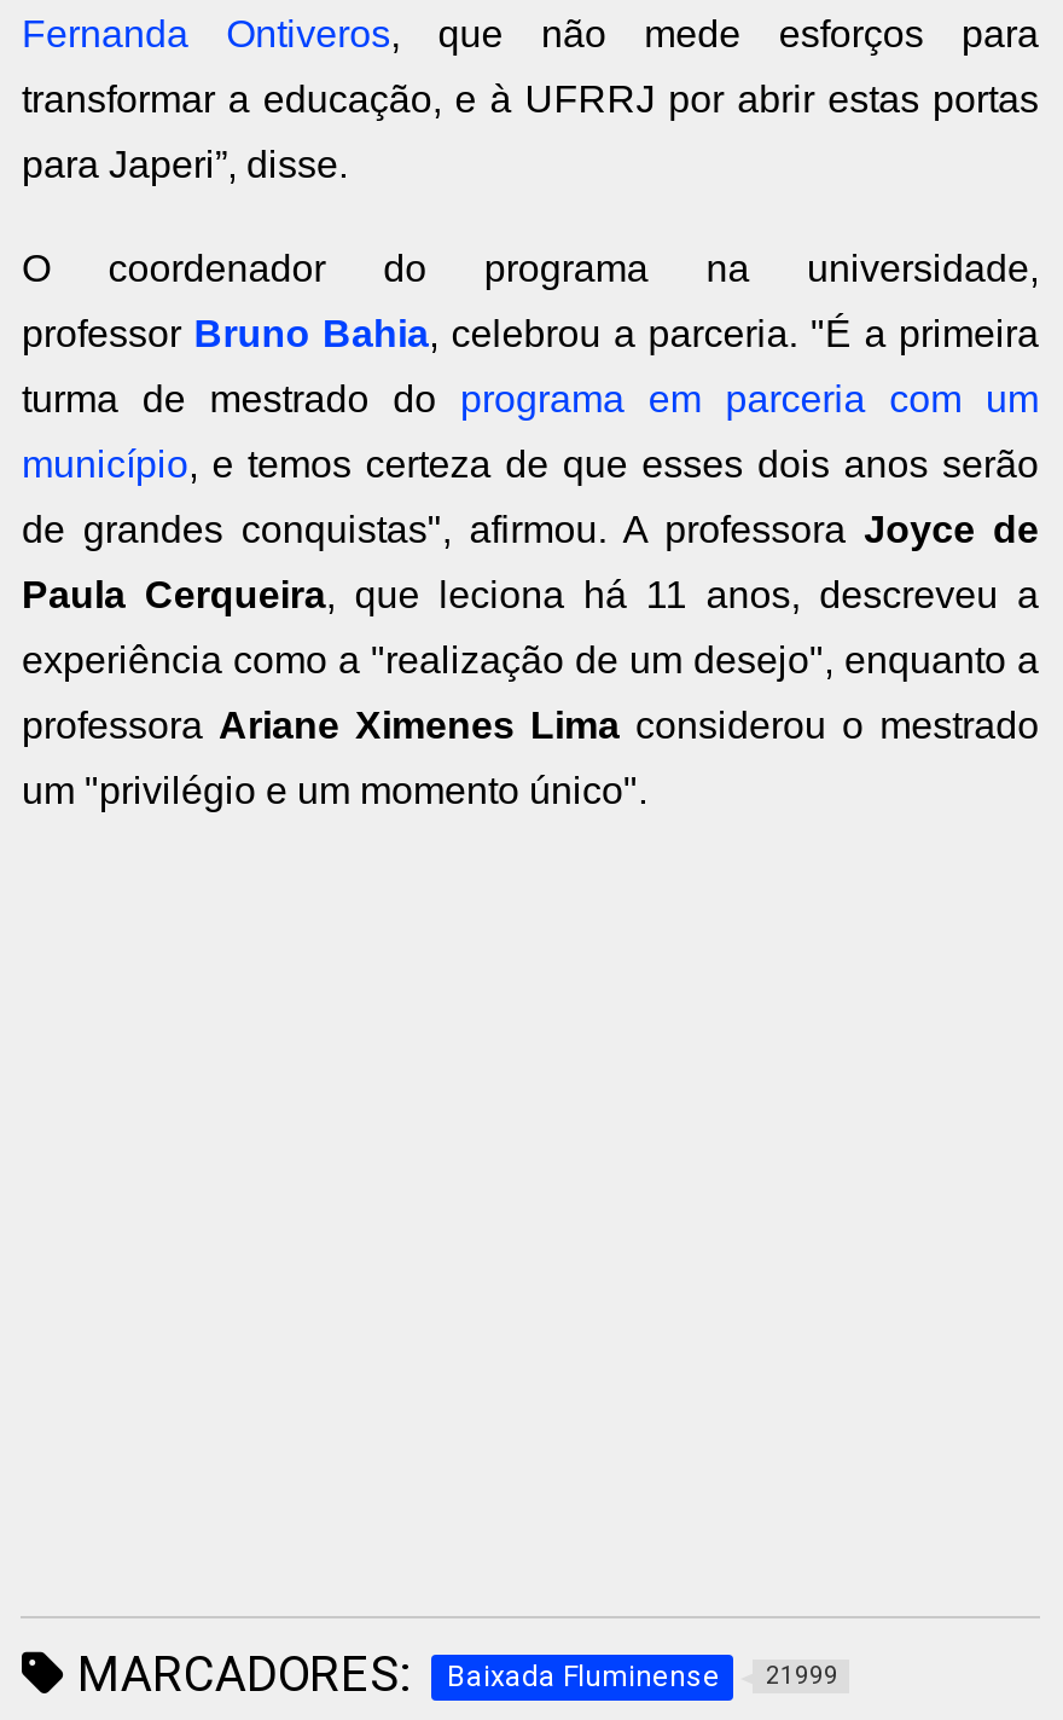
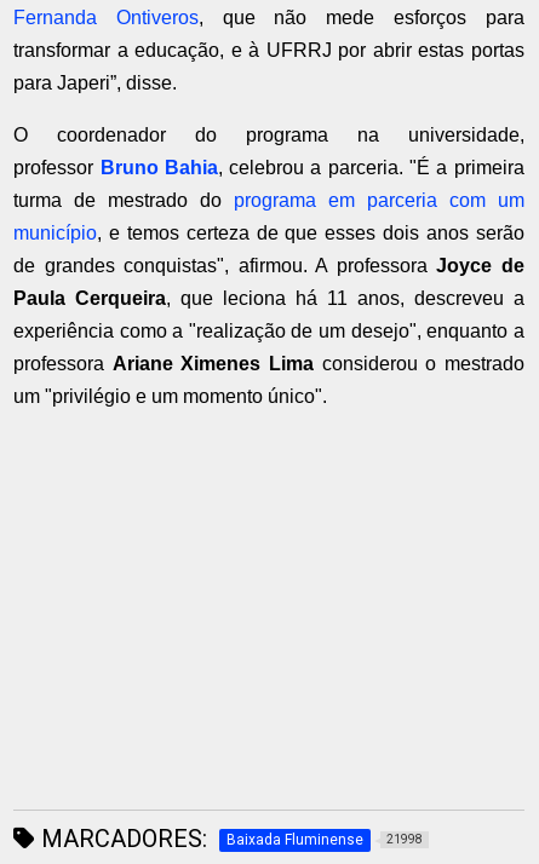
- MARCADORES: Baixada Fluminense 21999
+ MARCADORES: Baixada Fluminense 21998
